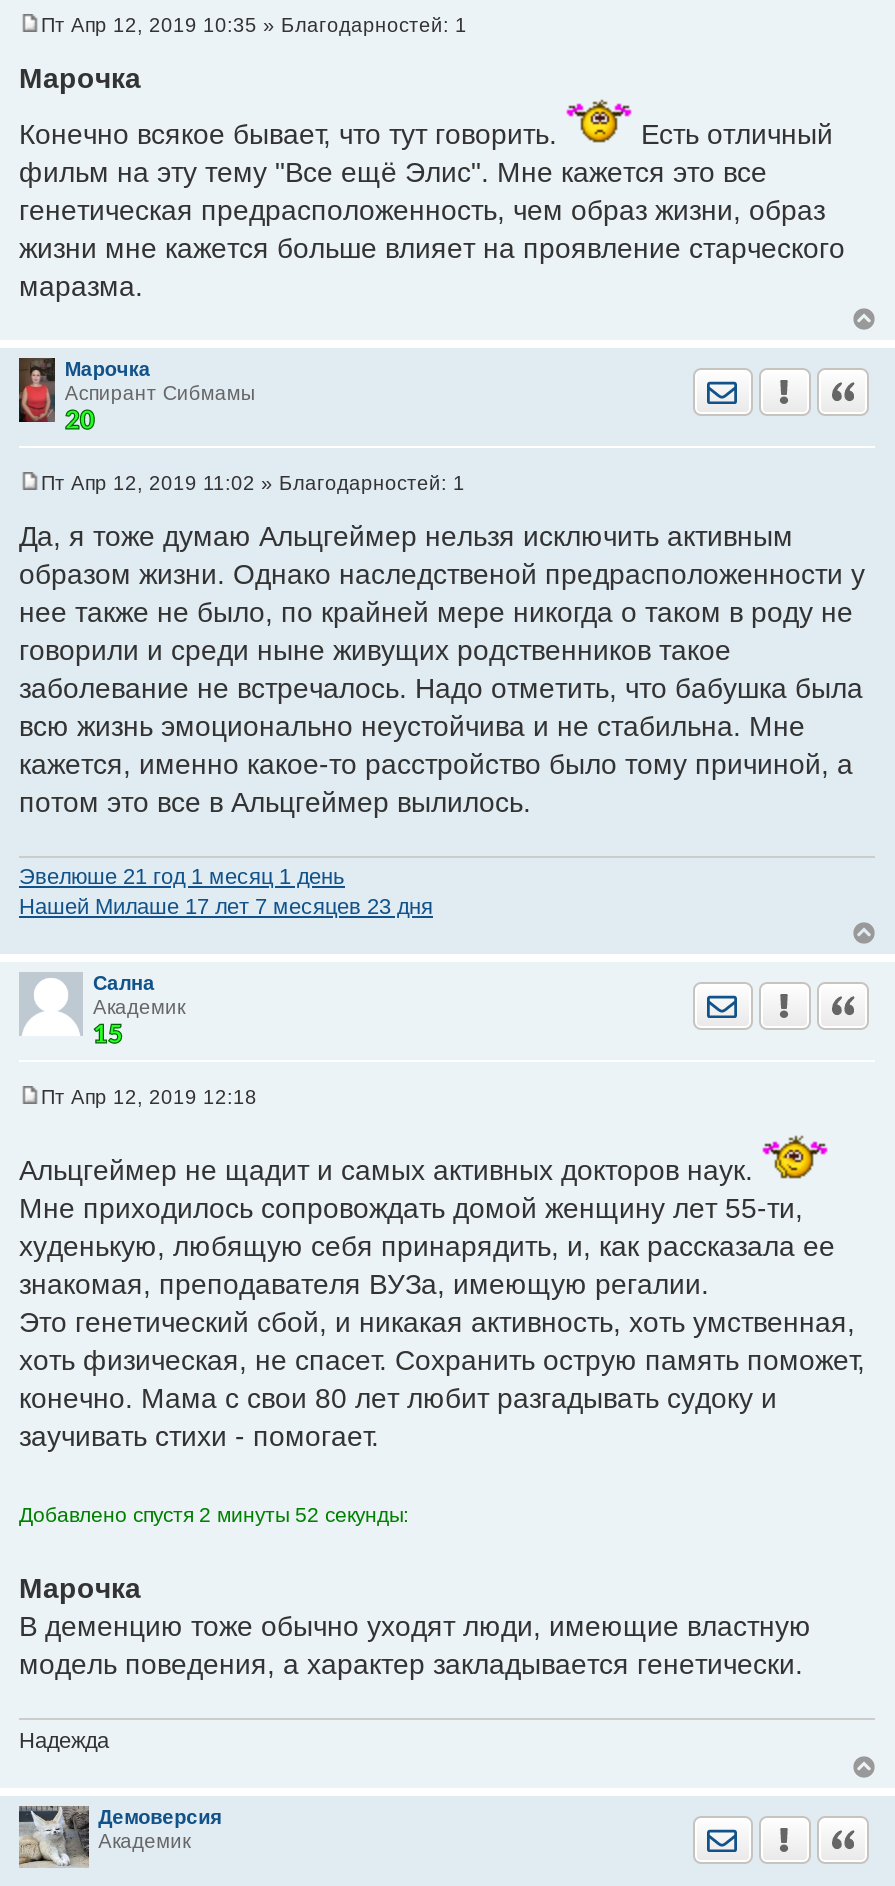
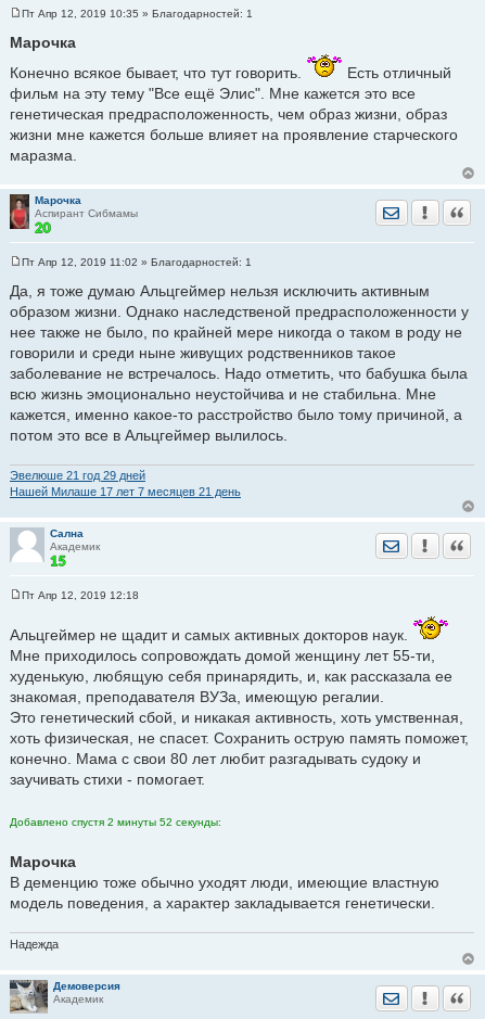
- Эвелюше 21 год 1 месяц 1 день
- Нашей Милаше 17 лет 7 месяцев 23 дня
+ Эвелюше 21 год 29 дней
+ Нашей Милаше 17 лет 7 месяцев 21 день
